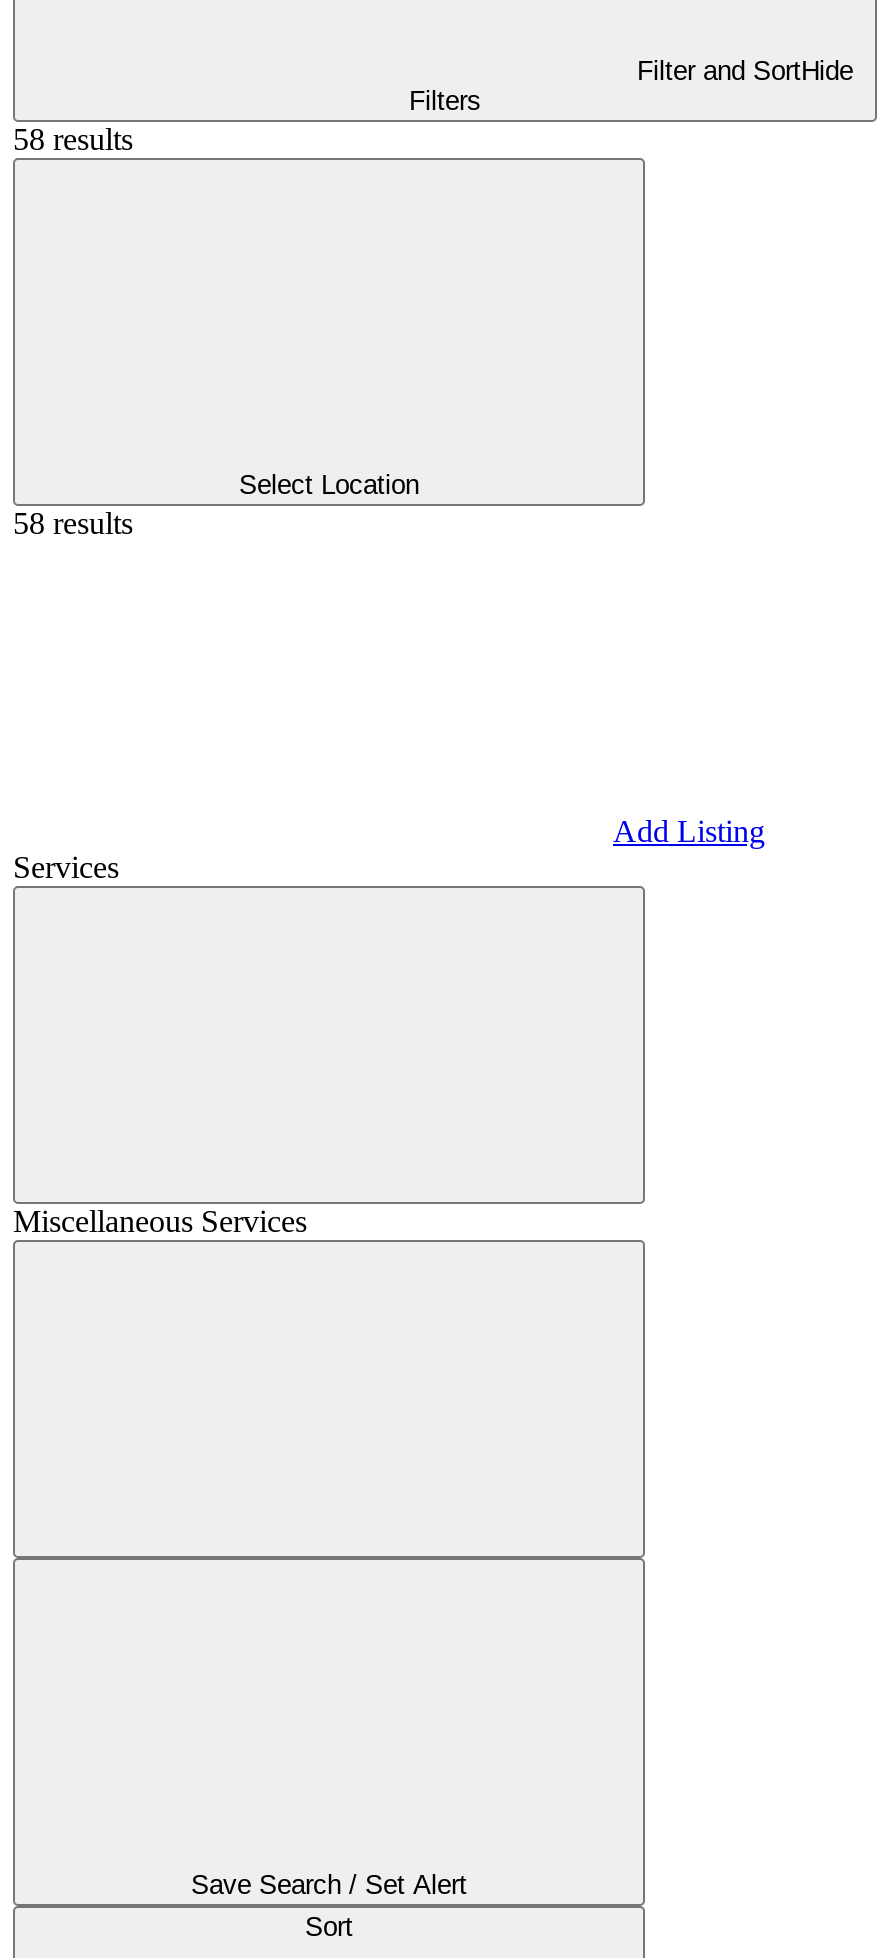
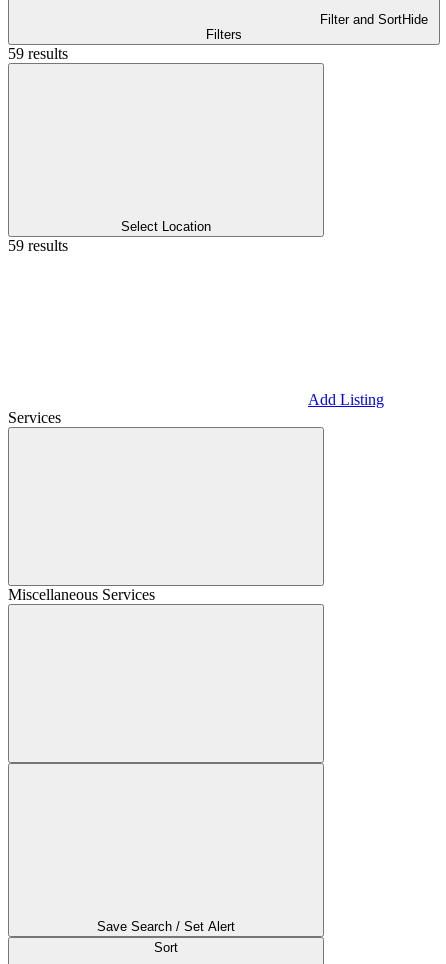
- 58 results
+ 59 results

- 58 results
+ 59 results
